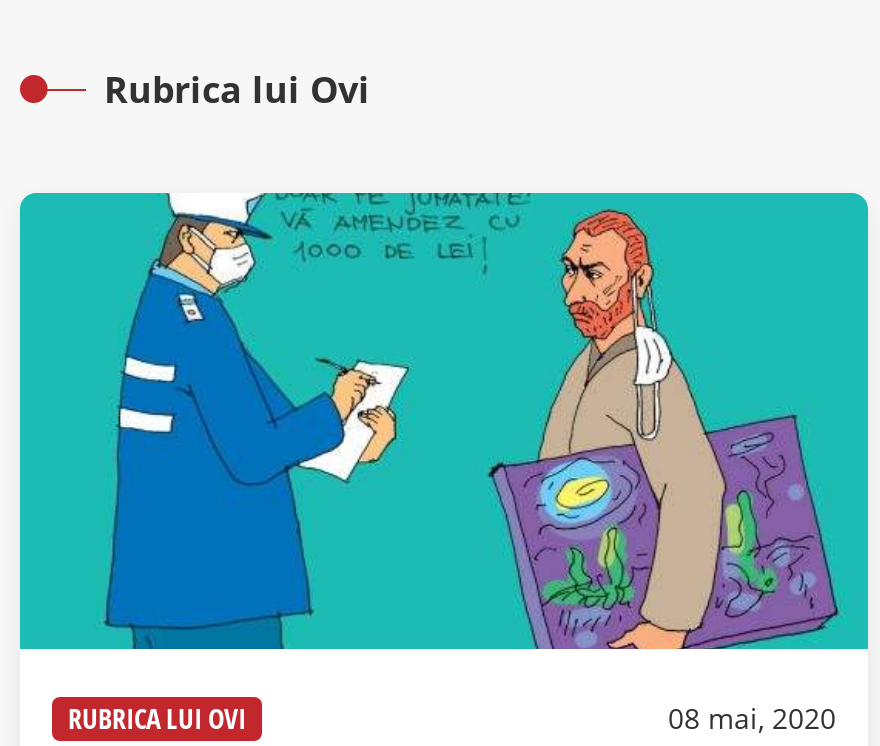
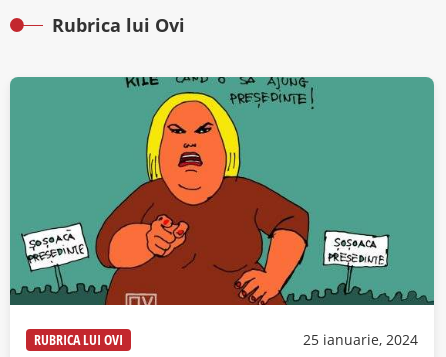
- [image]
- 08 mai, 2020
+ [image]
+ 25 ianuarie, 2024
